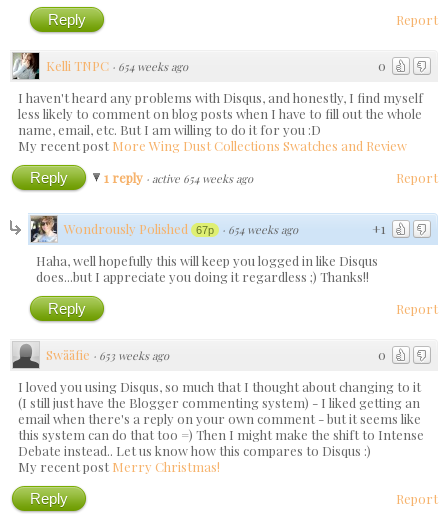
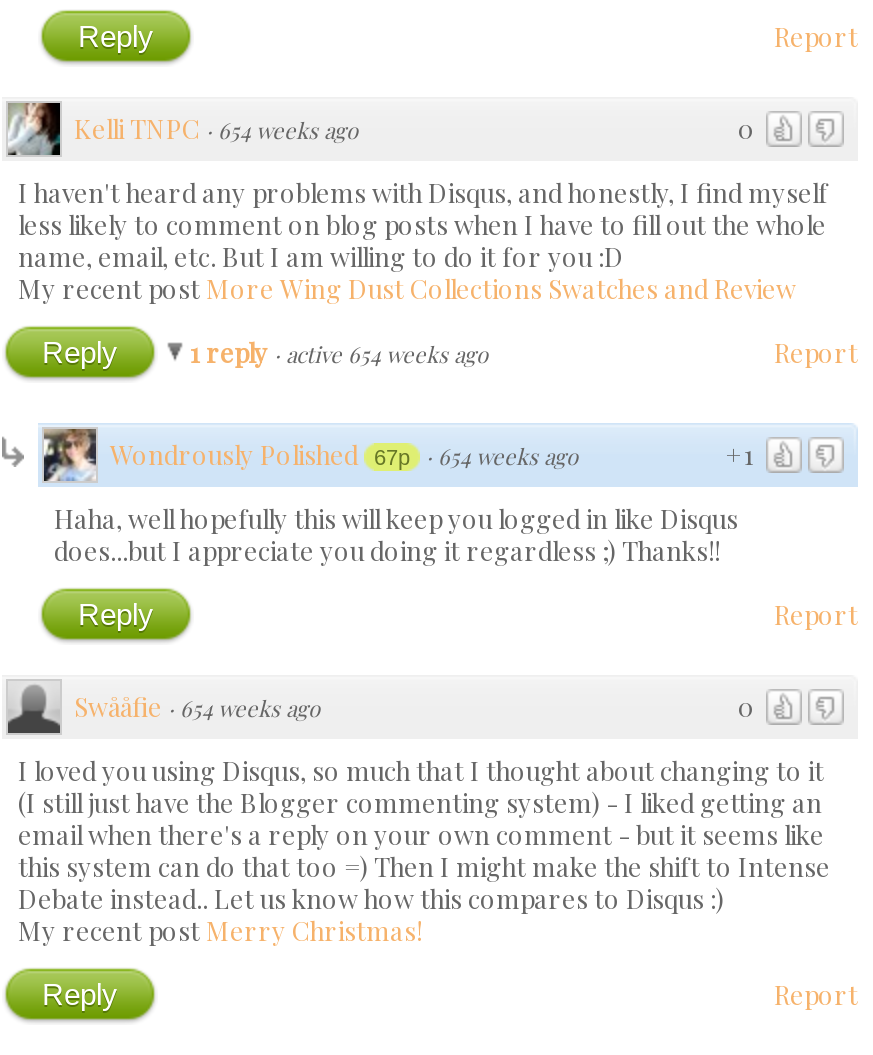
- Swååfie · 653 weeks ago
+ Swååfie · 654 weeks ago
